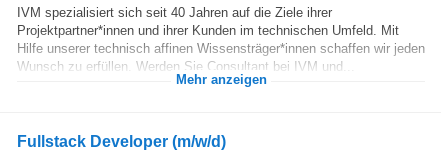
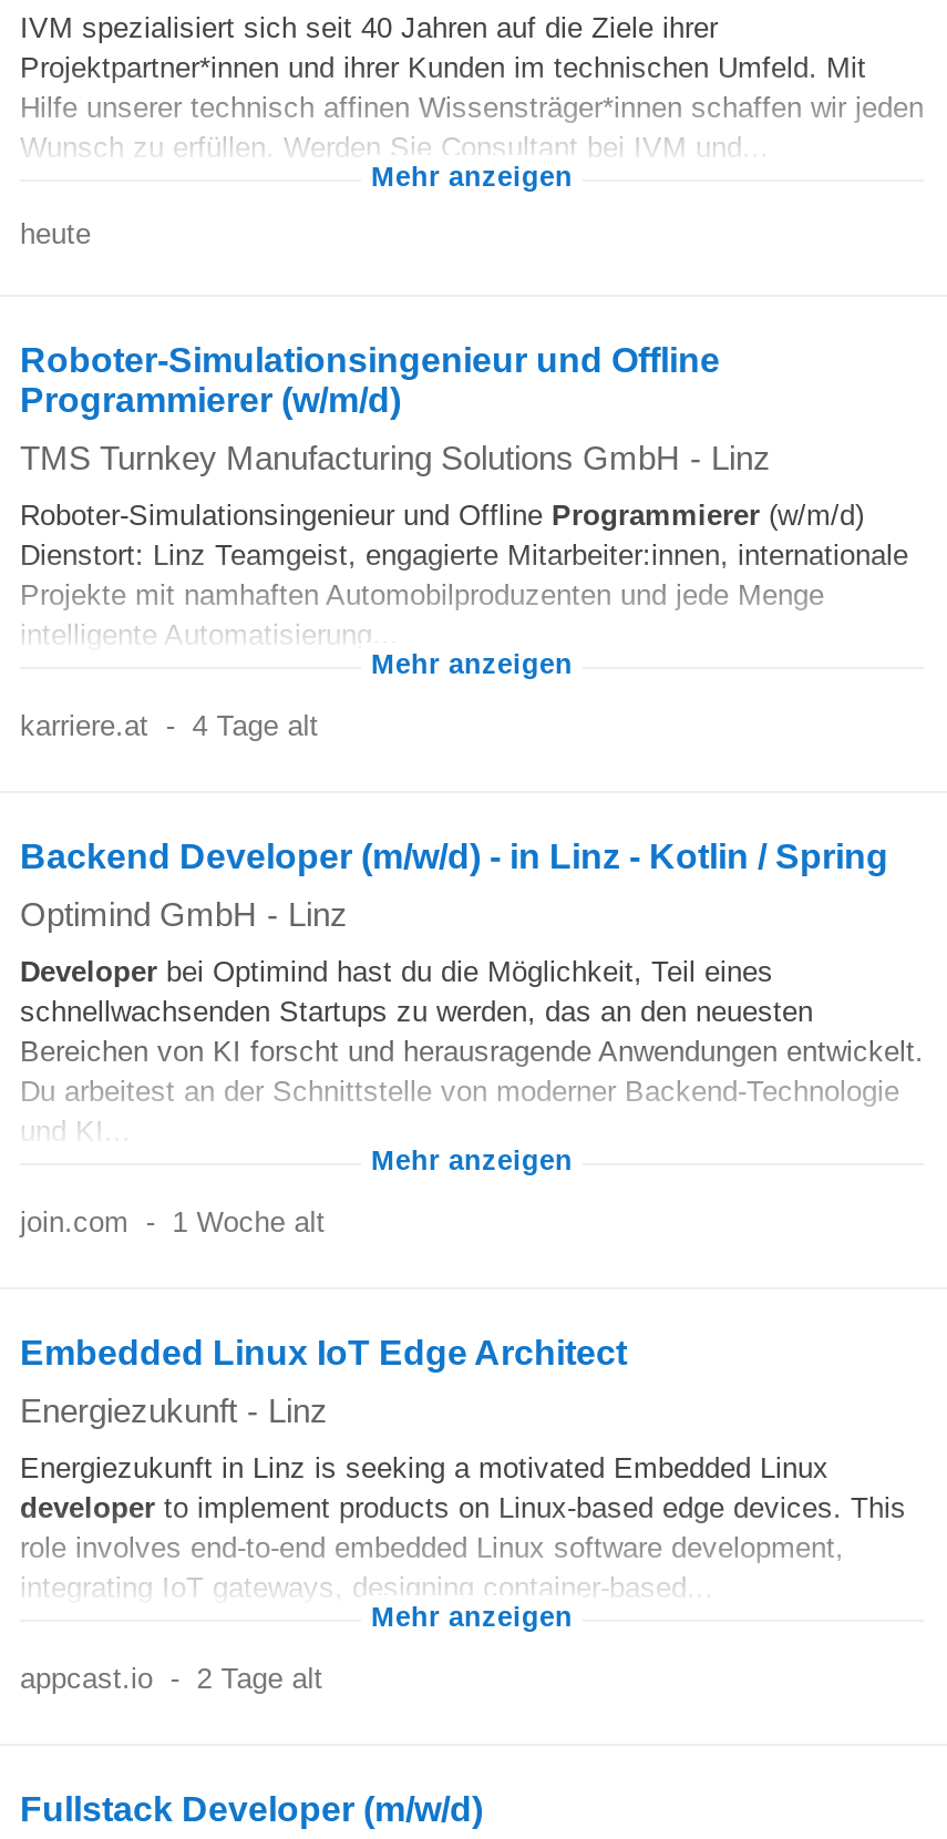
+ heute
+ Roboter-Simulationsingenieur und Offline
+ Programmierer (w/m/d)
+ TMS Turnkey Manufacturing Solutions GmbH - Linz
+ Roboter-Simulationsingenieur und Offline Programmierer (w/m/d)
+ Dienstort: Linz Teamgeist, engagierte Mitarbeiter:innen, internationale
+ Projekte mit namhaften Automobilproduzenten und jede Menge
+ intelligente Automatisierung...
+ Mehr anzeigen
+ karriere.at - 4 Tage alt

+ Backend Developer (m/w/d) - in Linz - Kotlin / Spring
+ Optimind GmbH - Linz
+ Developer bei Optimind hast du die Möglichkeit, Teil eines
+ schnellwachsenden Startups zu werden, das an den neuesten
+ Bereichen von KI forscht und herausragende Anwendungen entwickelt.
+ Du arbeitest an der Schnittstelle von moderner Backend-Technologie
+ und KI...
+ Mehr anzeigen
+ join.com - 1 Woche alt

+ Embedded Linux IoT Edge Architect
+ Energiezukunft - Linz
+ Energiezukunft in Linz is seeking a motivated Embedded Linux
+ developer to implement products on Linux-based edge devices. This
+ role involves end-to-end embedded Linux software development,
+ integrating IoT gateways, designing container-based...
+ Mehr anzeigen
+ appcast.io - 2 Tage alt
